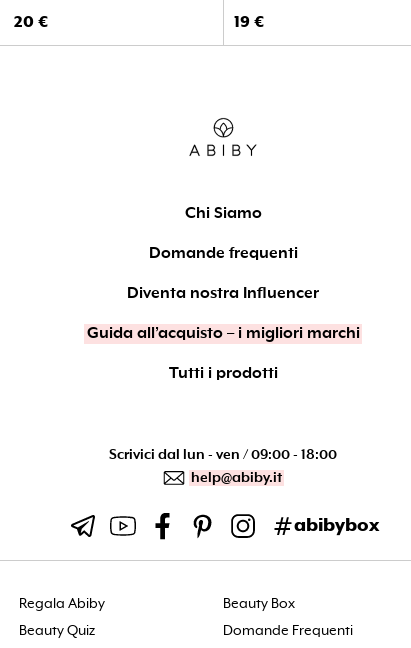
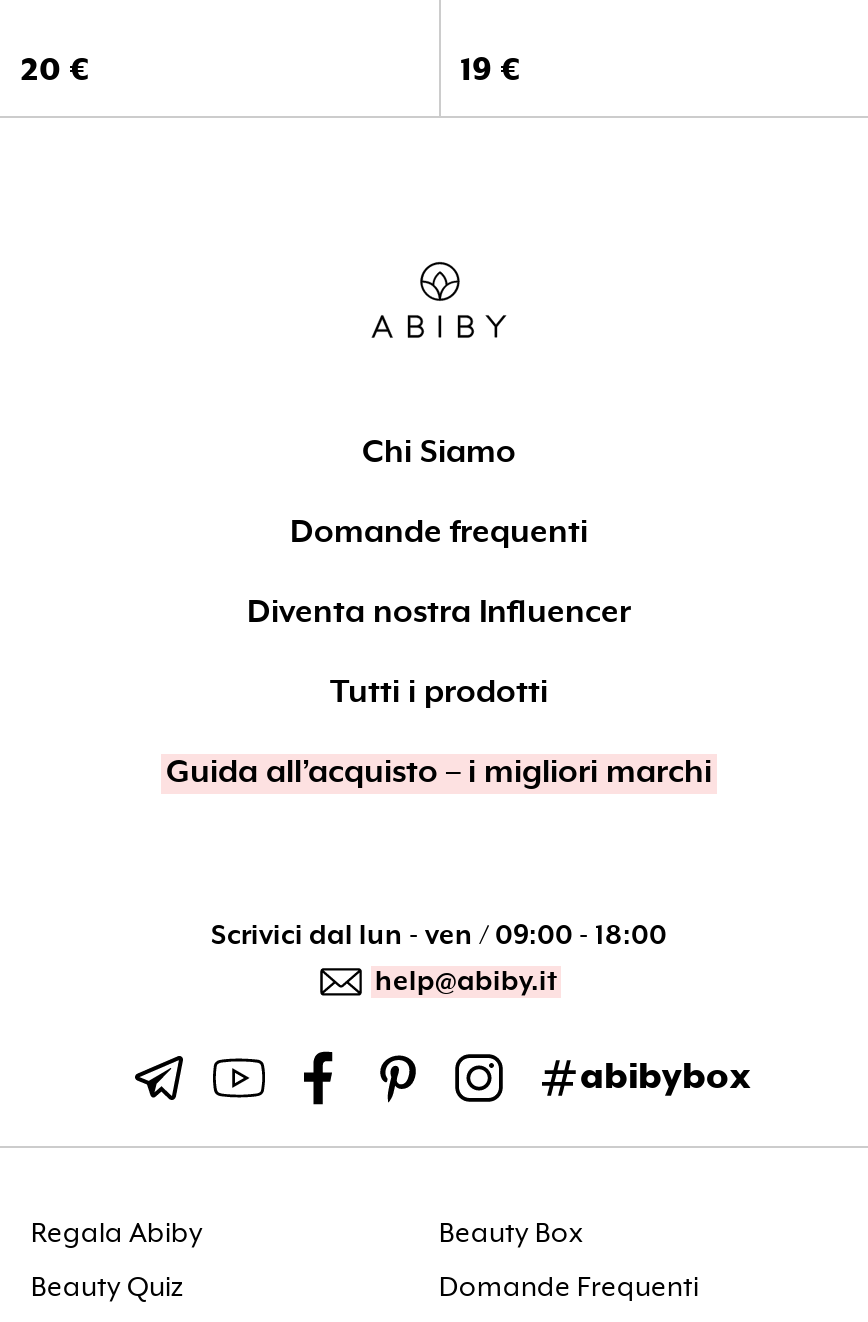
moved down: Guida all’acquisto – i migliori marchi

moved up: Tutti i prodotti
